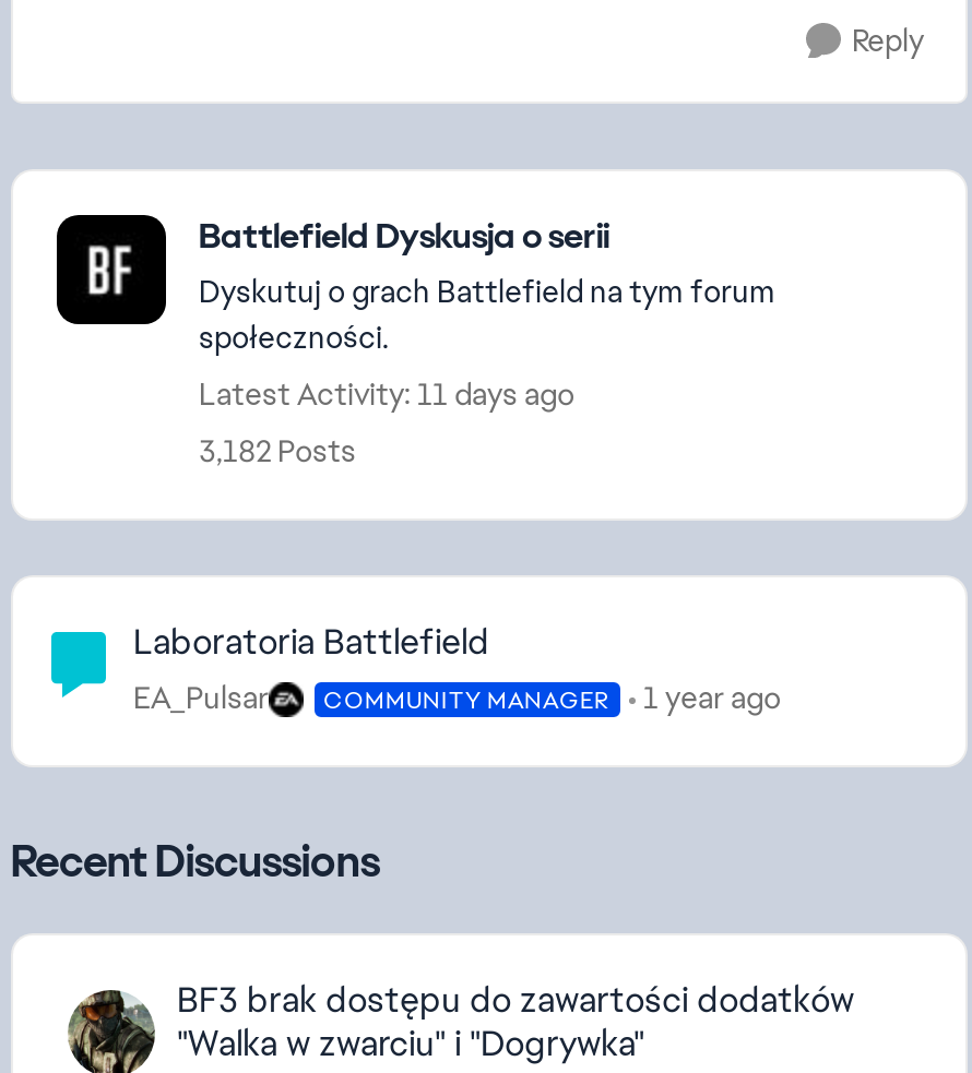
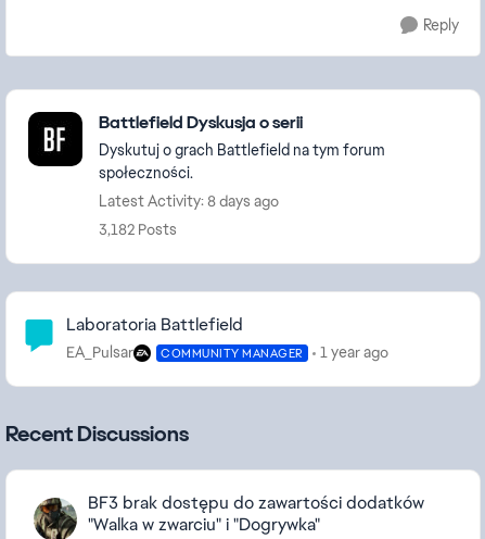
- Latest Activity: 11 days ago
+ Latest Activity: 8 days ago
